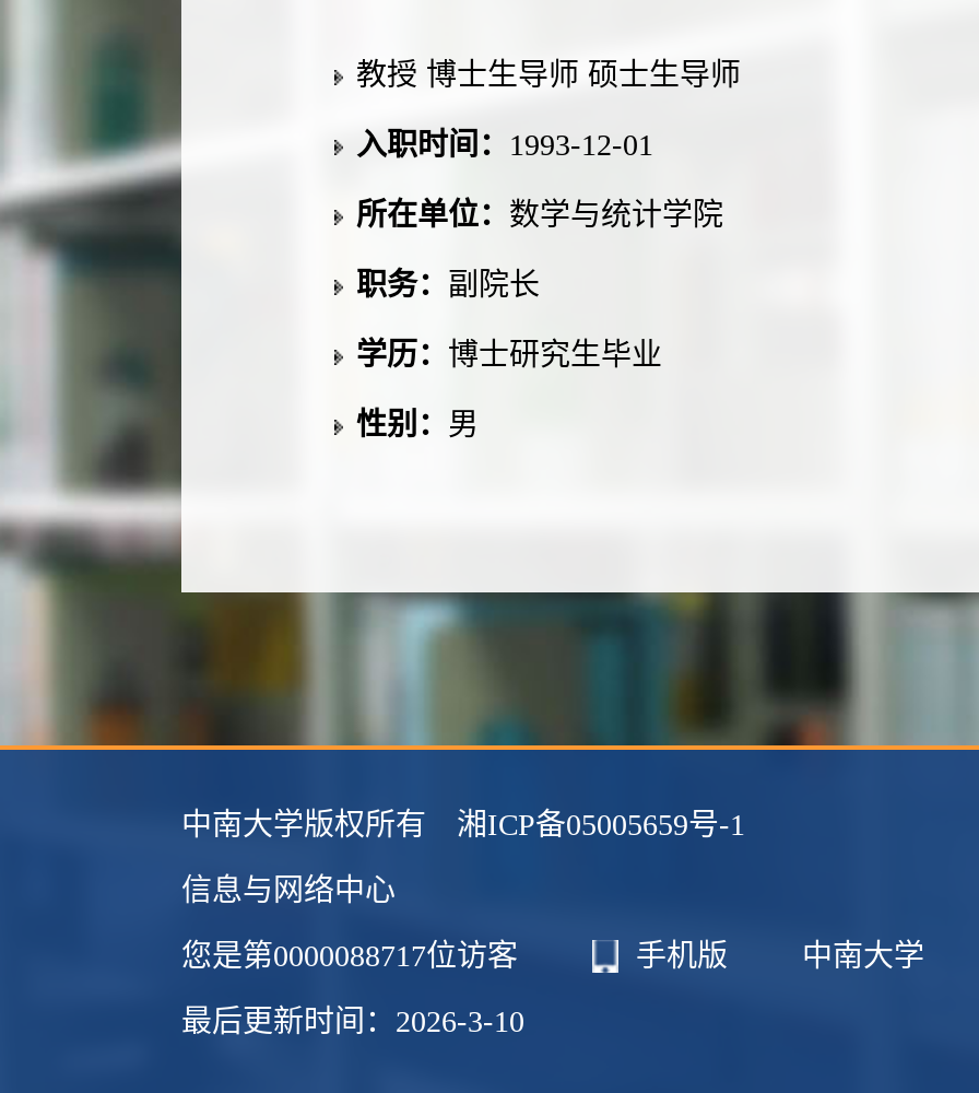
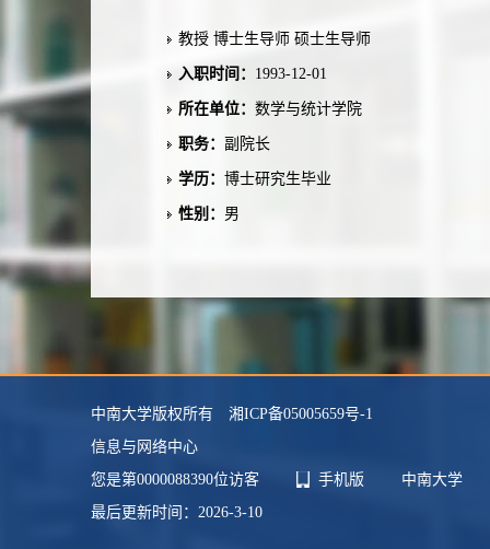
- 您是第0000088717位访客
+ 您是第0000088390位访客
